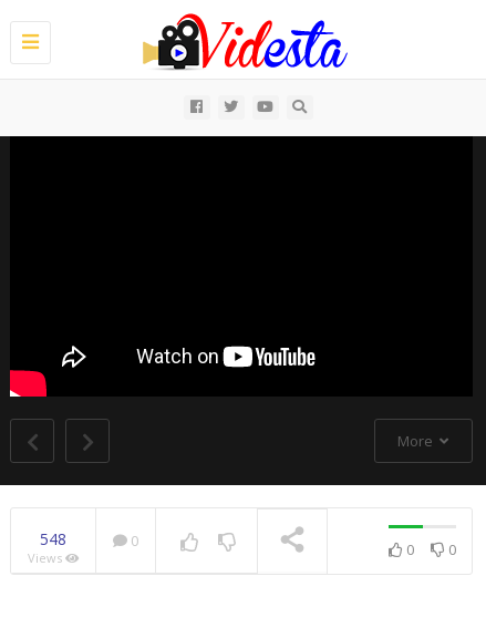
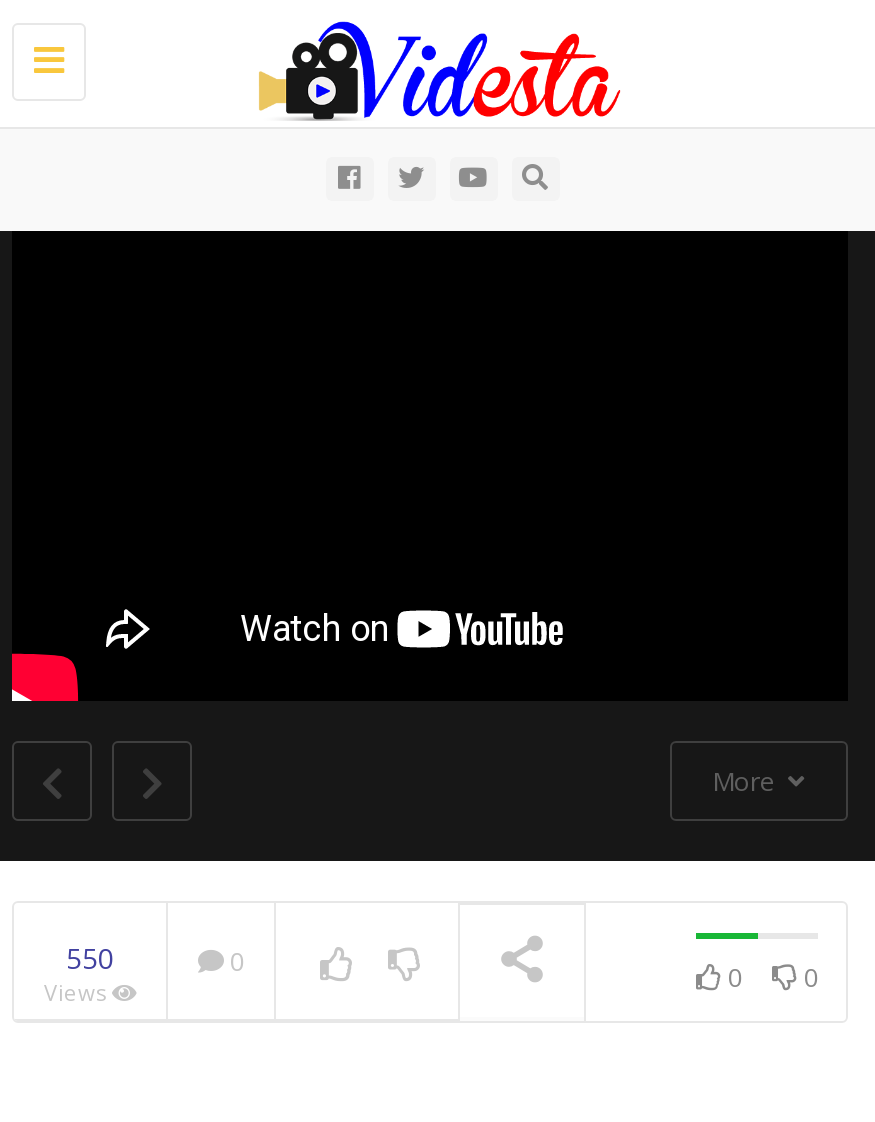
- [image]
+ [image]

- 548
+ 550
